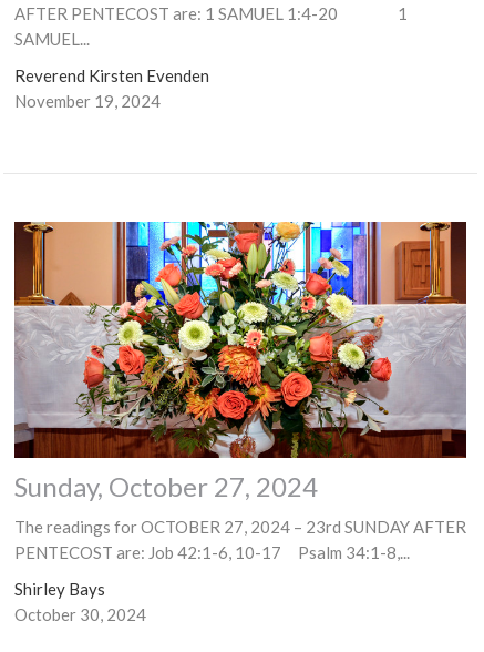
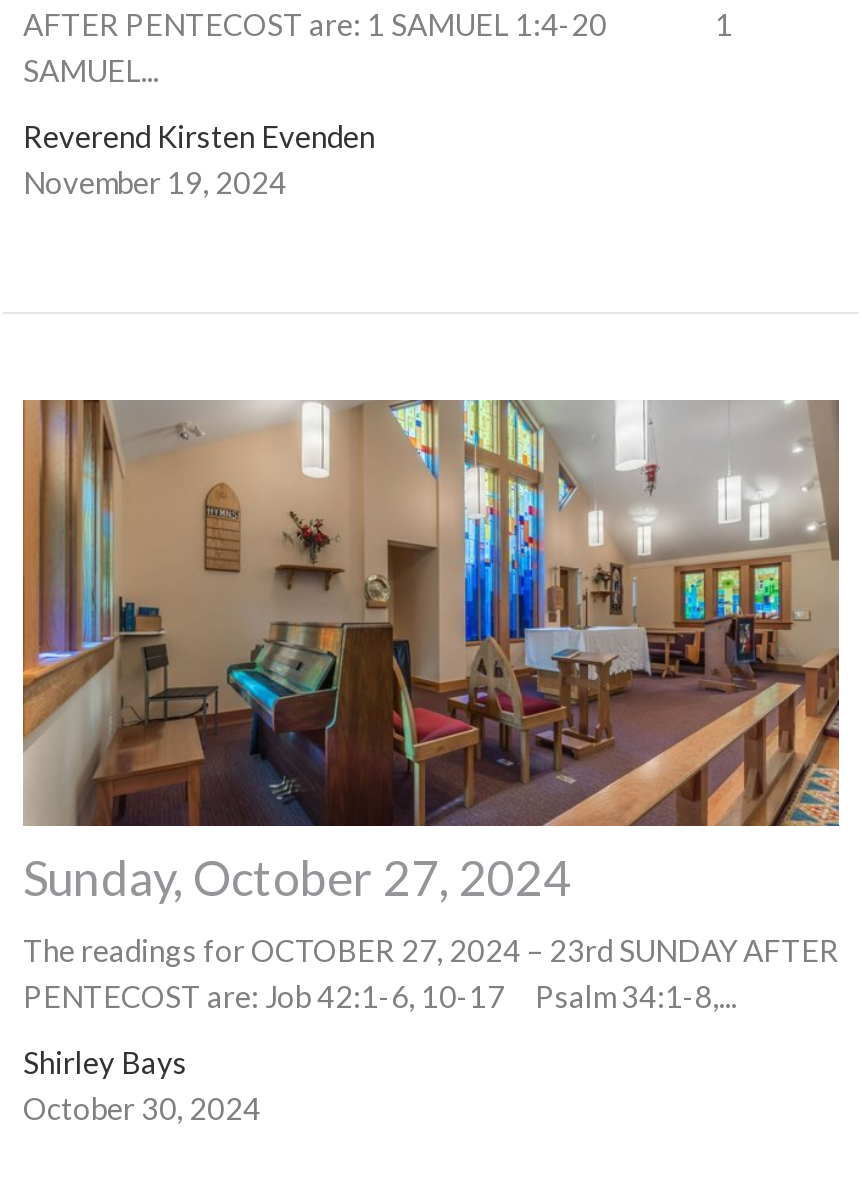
- [image]
+ [image]
